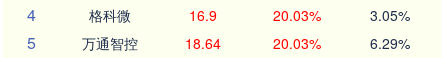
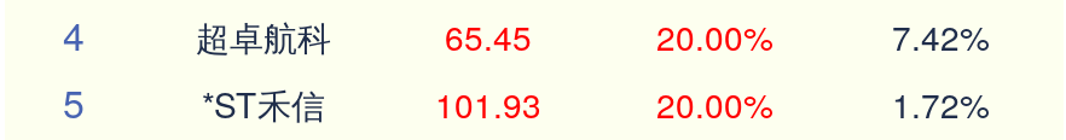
- 格科微
- 16.9
- 20.03%
- 3.05%
+ 超卓航科
+ 65.45
+ 20.00%
+ 7.42%

- 万通智控
- 18.64
- 20.03%
- 6.29%
+ *ST禾信
+ 101.93
+ 20.00%
+ 1.72%
